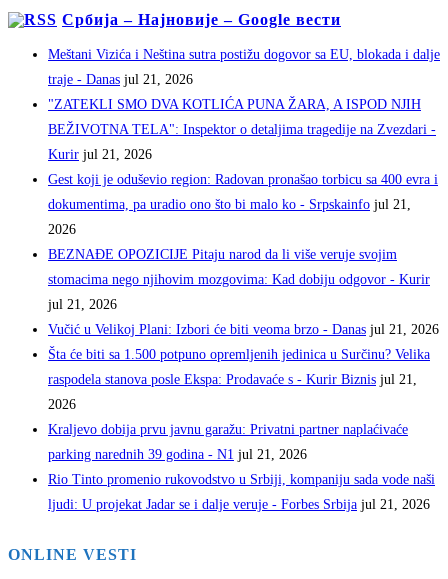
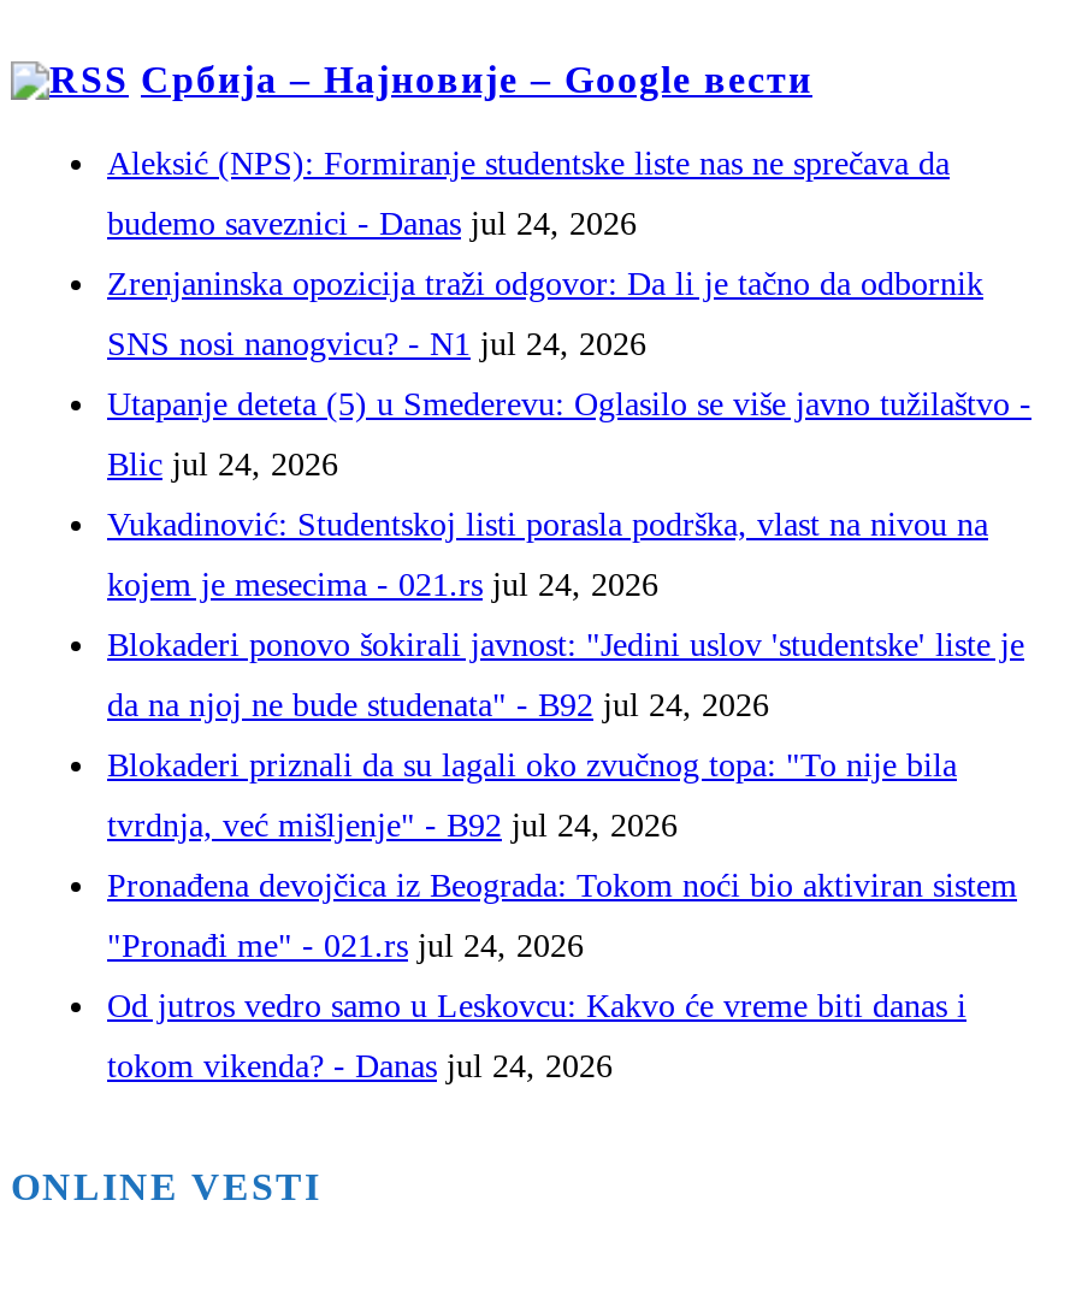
- Meštani Vizića i Neština sutra postižu dogovor sa EU, blokada i dalje
- traje - Danas jul 21, 2026
- "ZATEKLI SMO DVA KOTLIĆA PUNA ŽARA, A ISPOD NJIH
- BEŽIVOTNA TELA": Inspektor o detaljima tragedije na Zvezdari -
- Kurir jul 21, 2026
- Gest koji je oduševio region: Radovan pronašao torbicu sa 400 evra i
- dokumentima, pa uradio ono što bi malo ko - Srpskainfo jul 21,
- 2026
- BEZNAĐE OPOZICIJE Pitaju narod da li više veruje svojim
- stomacima nego njihovim mozgovima: Kad dobiju odgovor - Kurir
- jul 21, 2026
- Vučić u Velikoj Plani: Izbori će biti veoma brzo - Danas jul 21, 2026
- Šta će biti sa 1.500 potpuno opremljenih jedinica u Surčinu? Velika
- raspodela stanova posle Ekspa: Prodavaće s - Kurir Biznis jul 21,
- 2026
- Kraljevo dobija prvu javnu garažu: Privatni partner naplaćivaće
- parking narednih 39 godina - N1 jul 21, 2026
- Rio Tinto promenio rukovodstvo u Srbiji, kompaniju sada vode naši
- ljudi: U projekat Jadar se i dalje veruje - Forbes Srbija jul 21, 2026
+ Aleksić (NPS): Formiranje studentske liste nas ne sprečava da
+ budemo saveznici - Danas jul 24, 2026
+ Zrenjaninska opozicija traži odgovor: Da li je tačno da odbornik
+ SNS nosi nanogvicu? - N1 jul 24, 2026
+ Utapanje deteta (5) u Smederevu: Oglasilo se više javno tužilaštvo -
+ Blic jul 24, 2026
+ Vukadinović: Studentskoj listi porasla podrška, vlast na nivou na
+ kojem je mesecima - 021.rs jul 24, 2026
+ Blokaderi ponovo šokirali javnost: "Jedini uslov 'studentske' liste je
+ da na njoj ne bude studenata" - B92 jul 24, 2026
+ Blokaderi priznali da su lagali oko zvučnog topa: "To nije bila
+ tvrdnja, već mišljenje" - B92 jul 24, 2026
+ Pronađena devojčica iz Beograda: Tokom noći bio aktiviran sistem
+ "Pronađi me" - 021.rs jul 24, 2026
+ Od jutros vedro samo u Leskovcu: Kakvo će vreme biti danas i
+ tokom vikenda? - Danas jul 24, 2026
